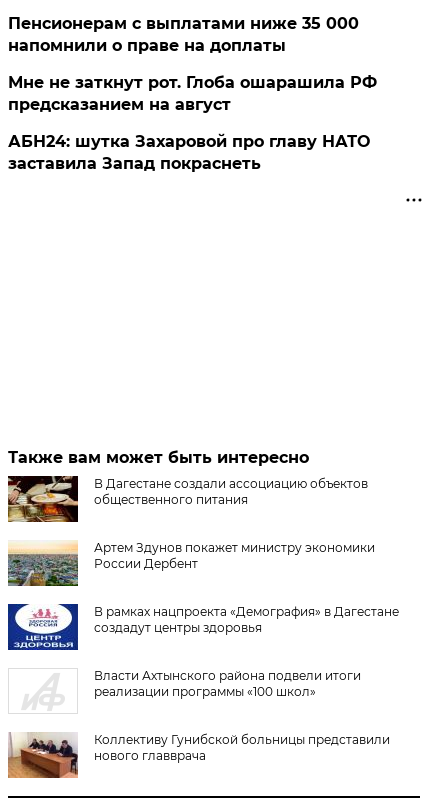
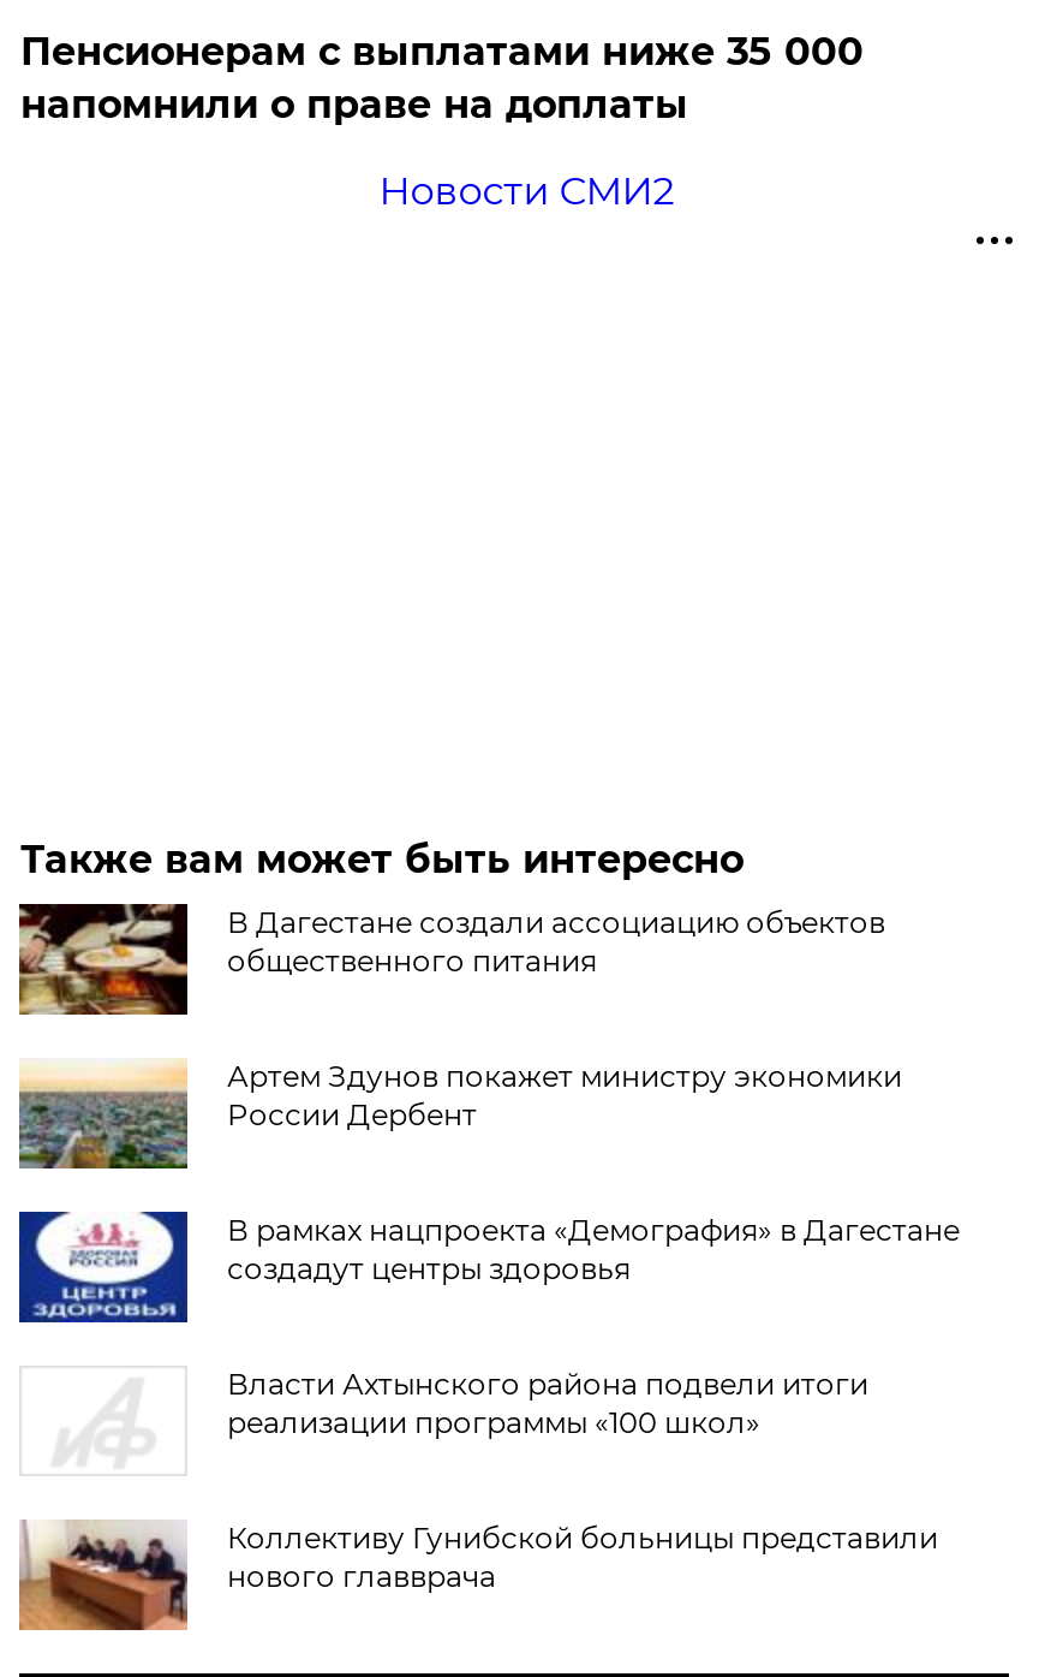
- Мне не заткнут рот. Глоба ошарашила РФ
- предсказанием на август
- АБН24: шутка Захаровой про главу НАТО
- заставила Запад покраснеть
+ Новости СМИ2
